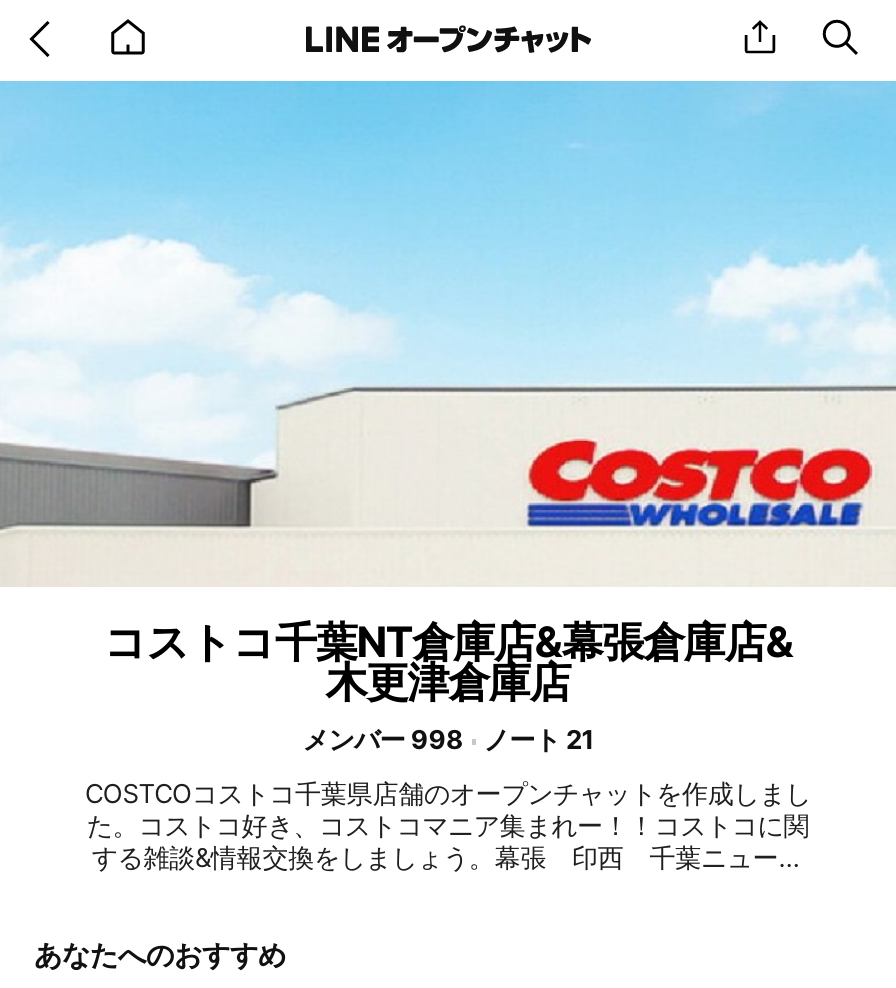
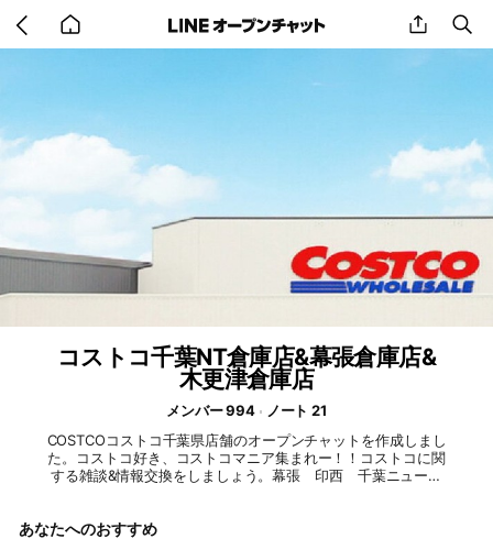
- メンバー 998 ノート 21
+ メンバー 994 ノート 21
